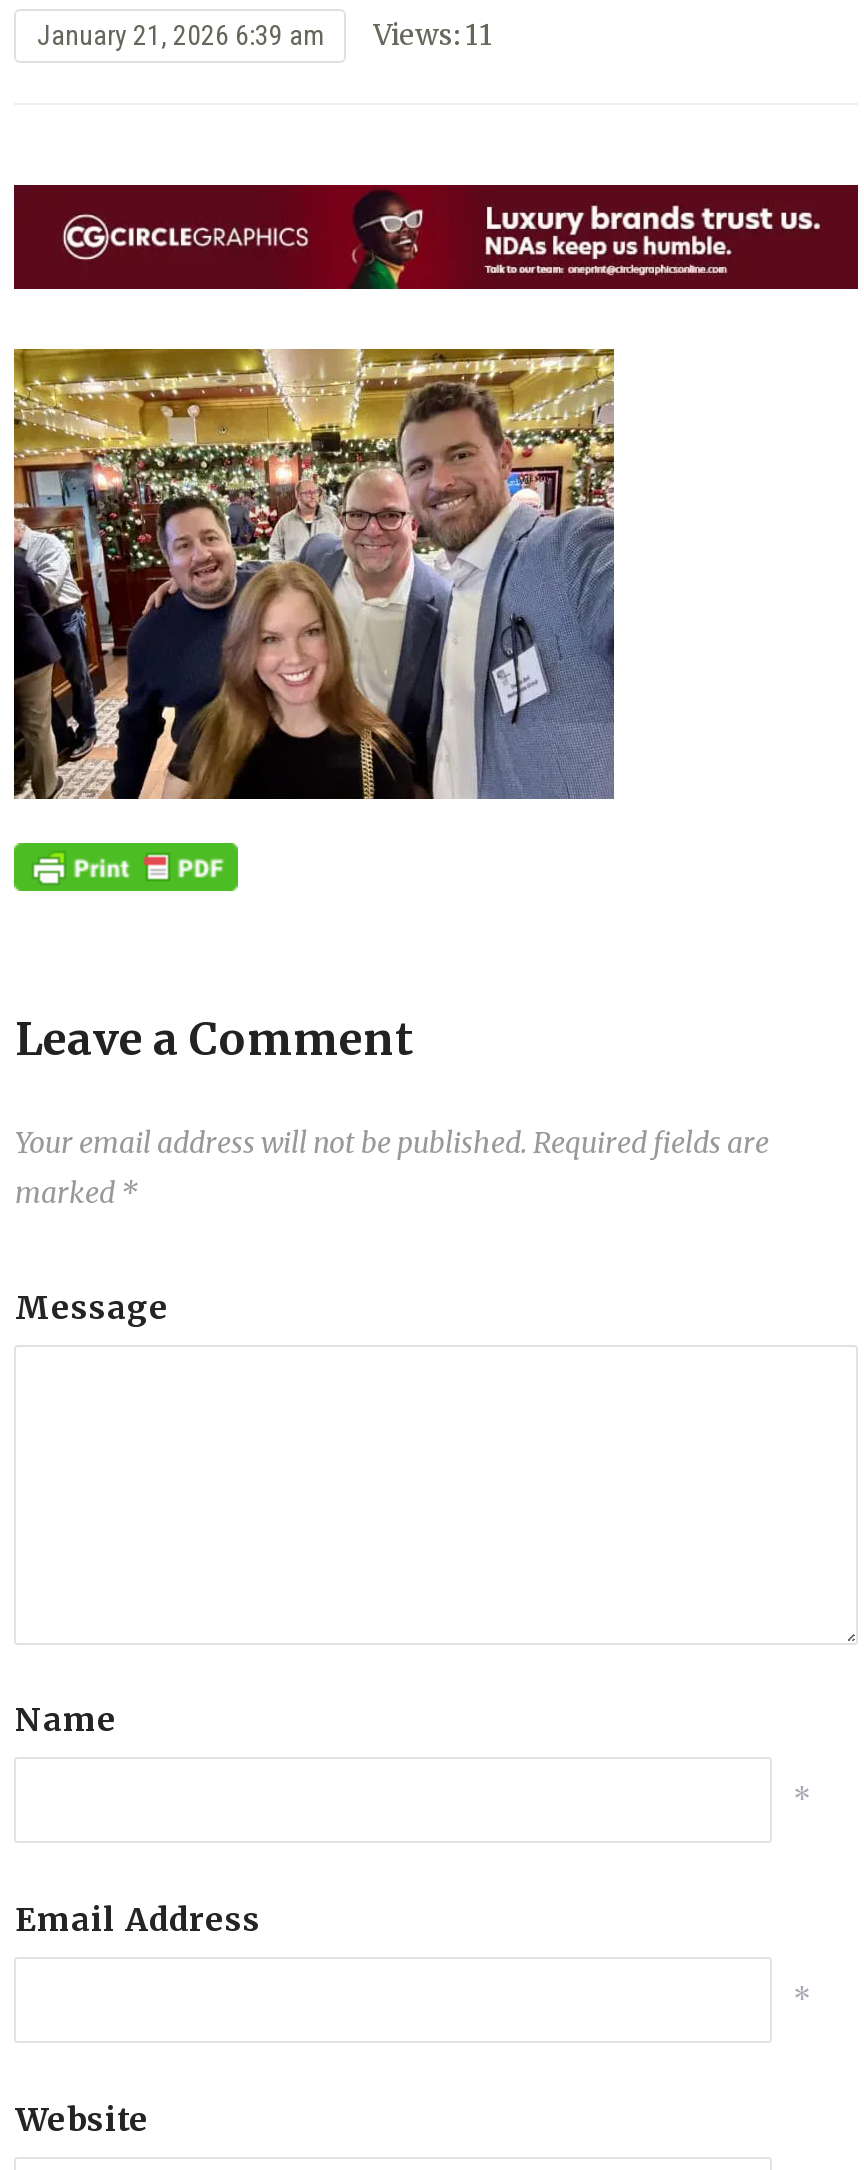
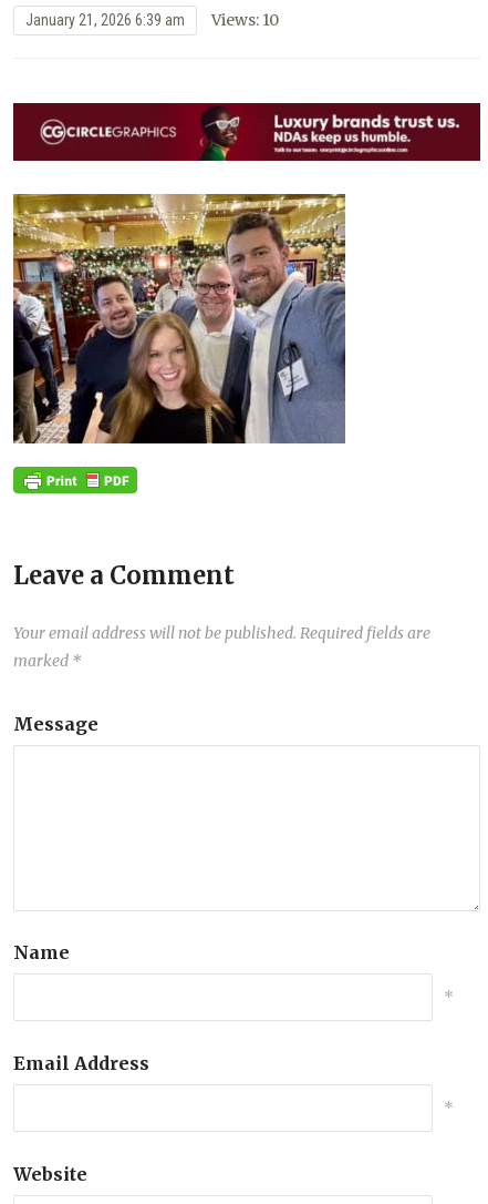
- January 21, 2026 6:39 am Views: 11
+ January 21, 2026 6:39 am Views: 10
